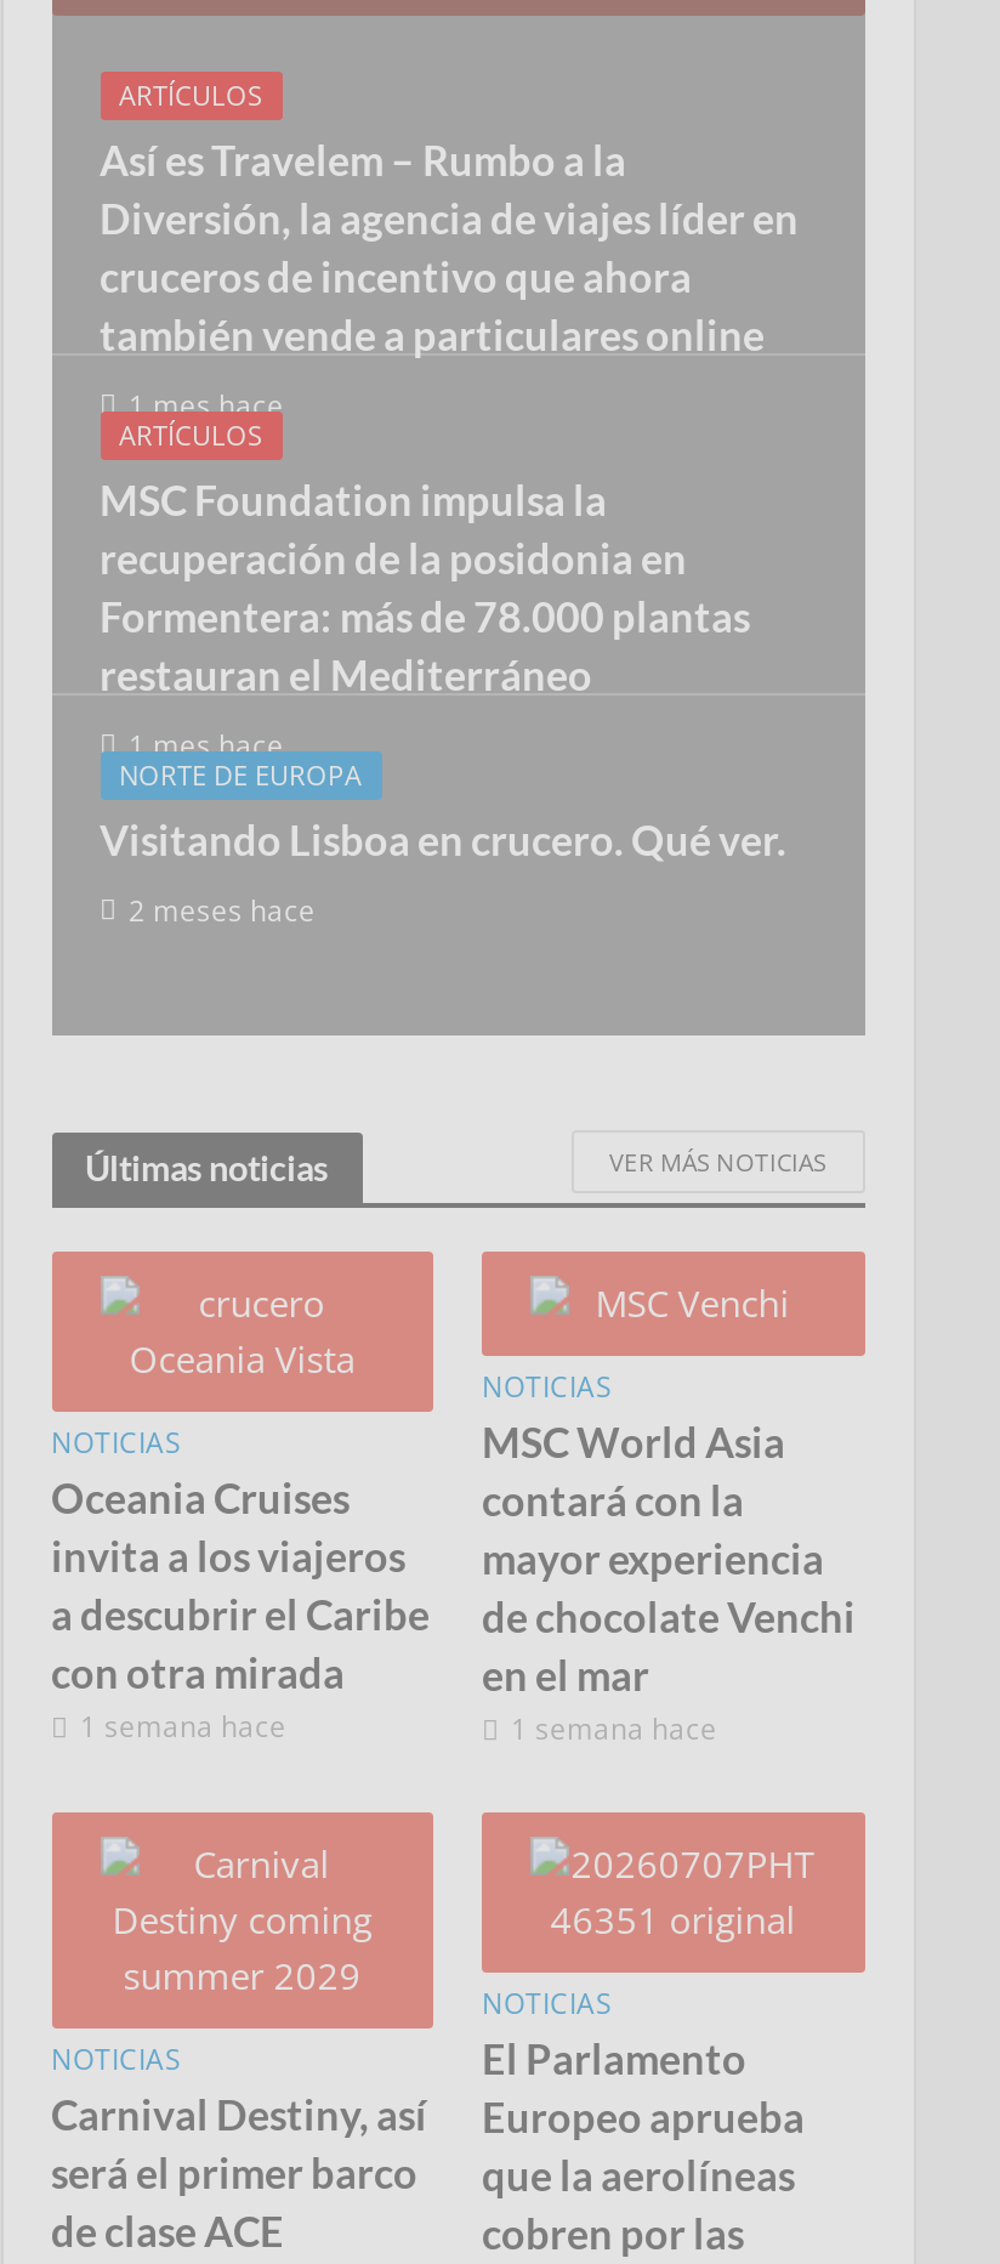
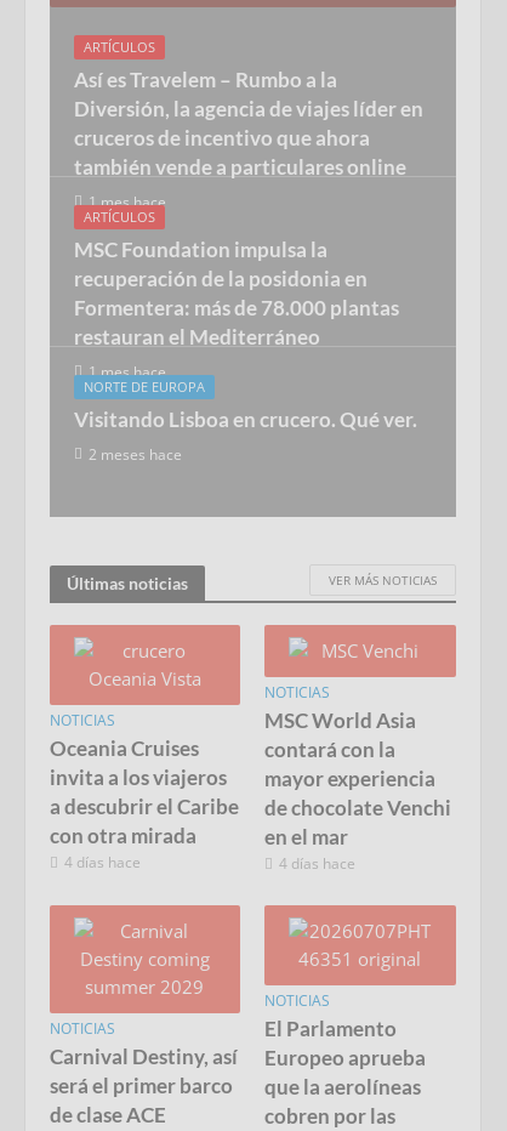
- 1 semana hace
+ 4 días hace

- 1 semana hace
+ 4 días hace
